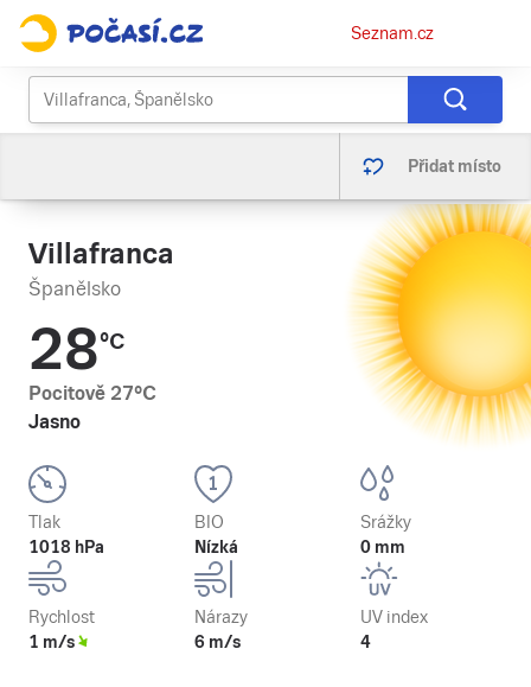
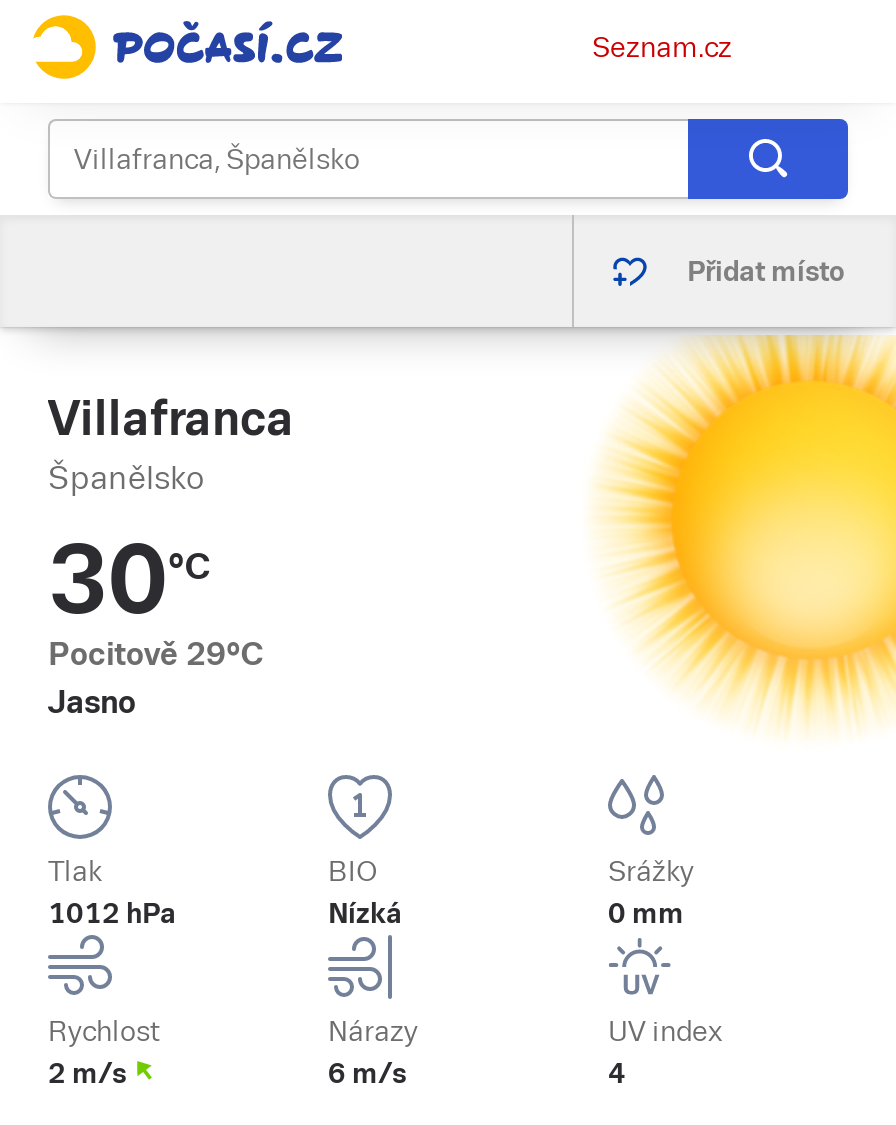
- 28°C
+ 30°C

- Pocitově 27°C
+ Pocitově 29°C

- 1018 hPa
+ 1012 hPa

- 1 m/s
+ 2 m/s
